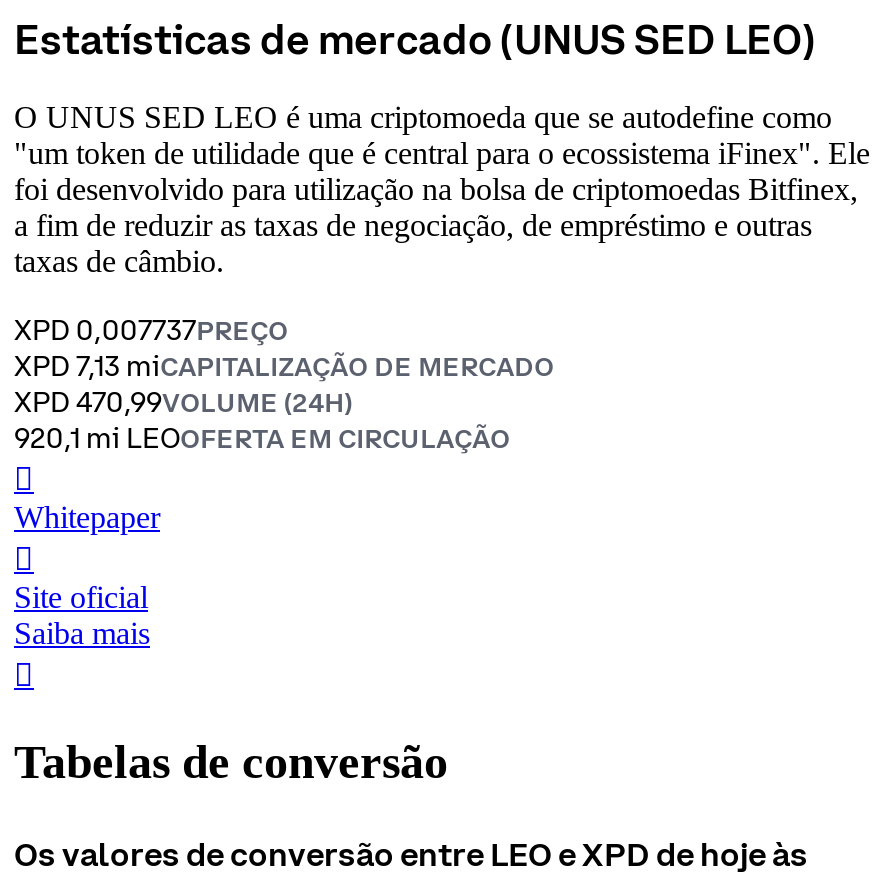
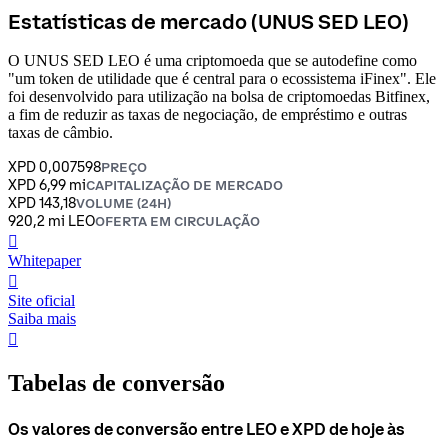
- XPD 0,007737PREÇO
+ XPD 0,007598PREÇO

- XPD 7,13 miCAPITALIZAÇÃO DE MERCADO
+ XPD 6,99 miCAPITALIZAÇÃO DE MERCADO

- XPD 470,99VOLUME (24H)
+ XPD 143,18VOLUME (24H)

- 920,1 mi LEOOFERTA EM CIRCULAÇÃO
+ 920,2 mi LEOOFERTA EM CIRCULAÇÃO
